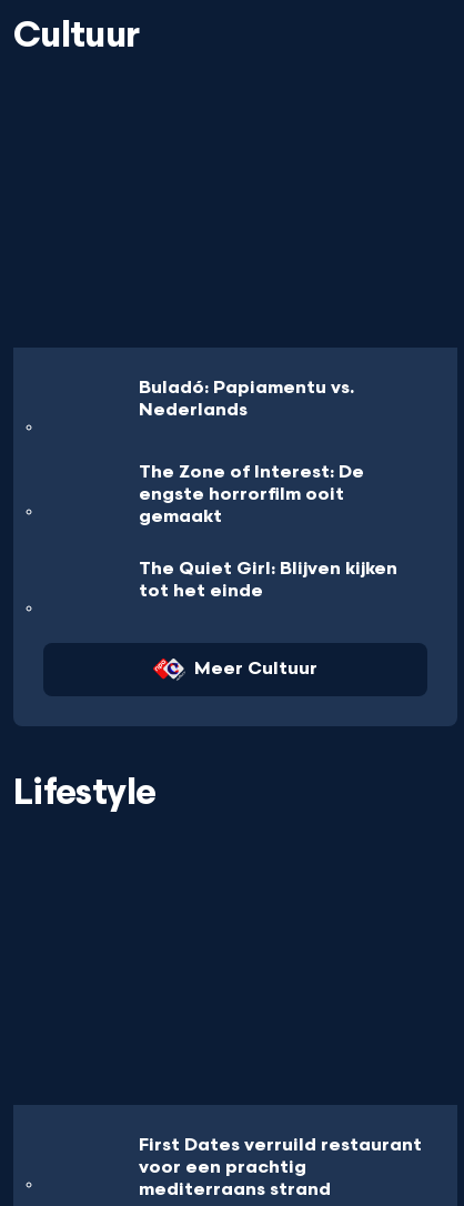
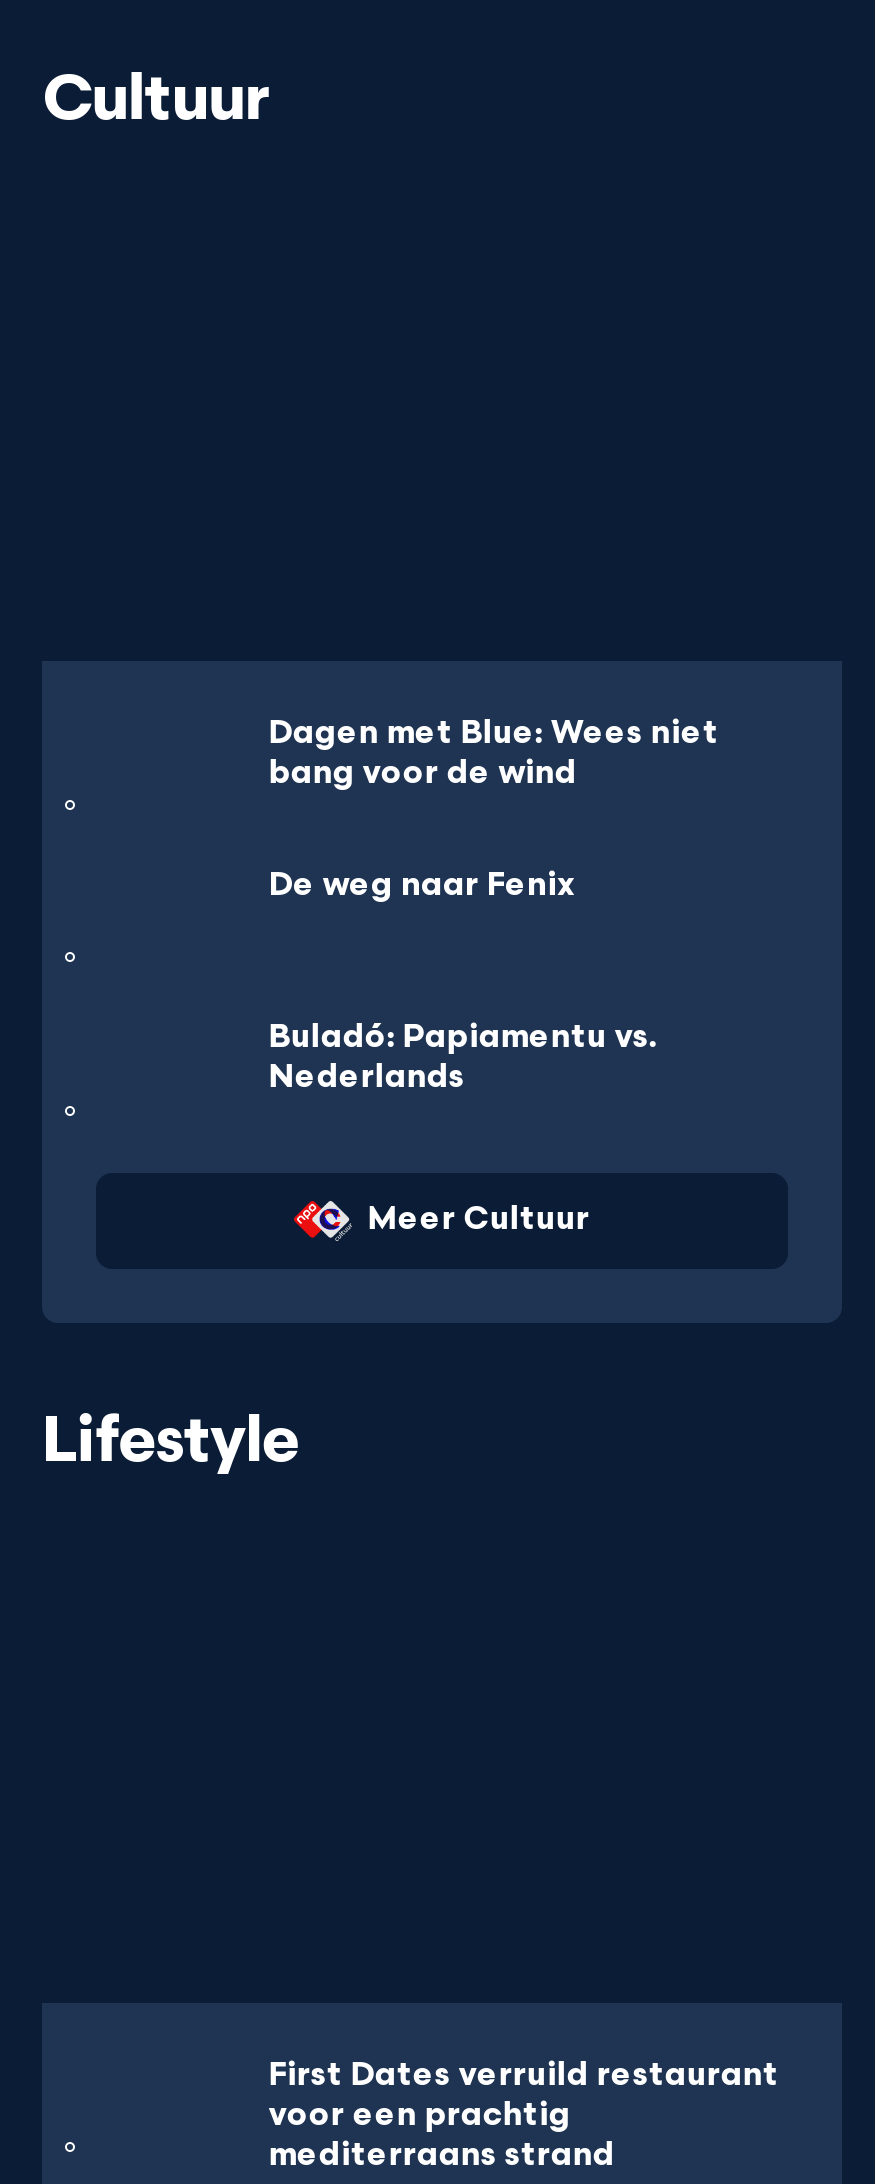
+ Dagen met Blue: Wees niet
+ bang voor de wind
+ De weg naar Fenix

moved down: Buladó: Papiamentu vs. | Nederlands

- The Zone of Interest: De
- engste horrorfilm ooit
- gemaakt
- The Quiet Girl: Blijven kijken
- tot het einde
